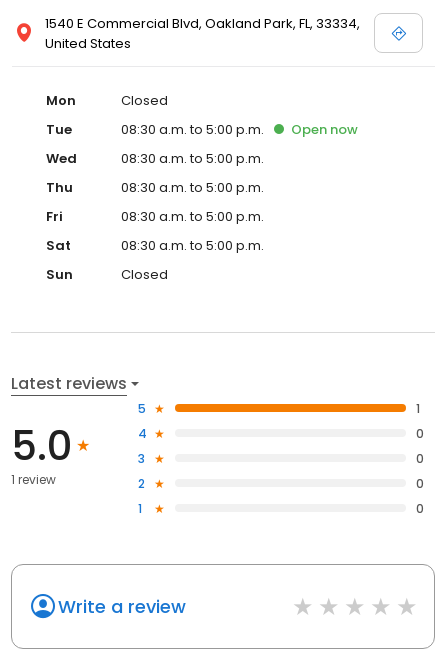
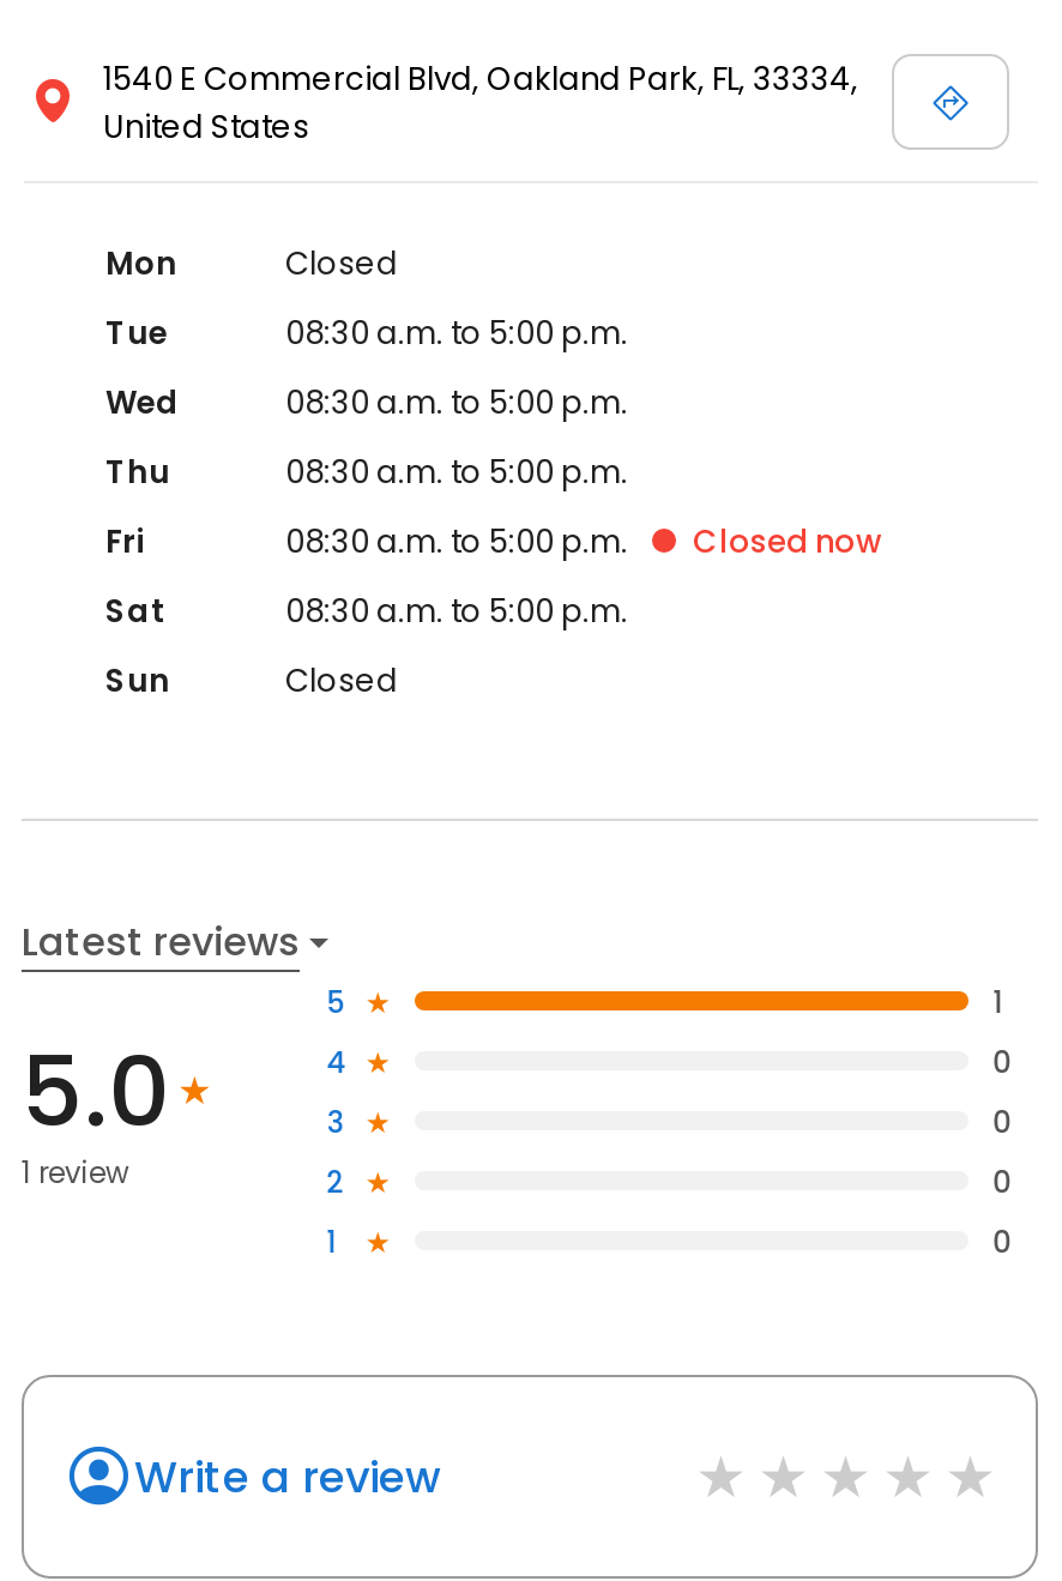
- Open now

+ Closed now
